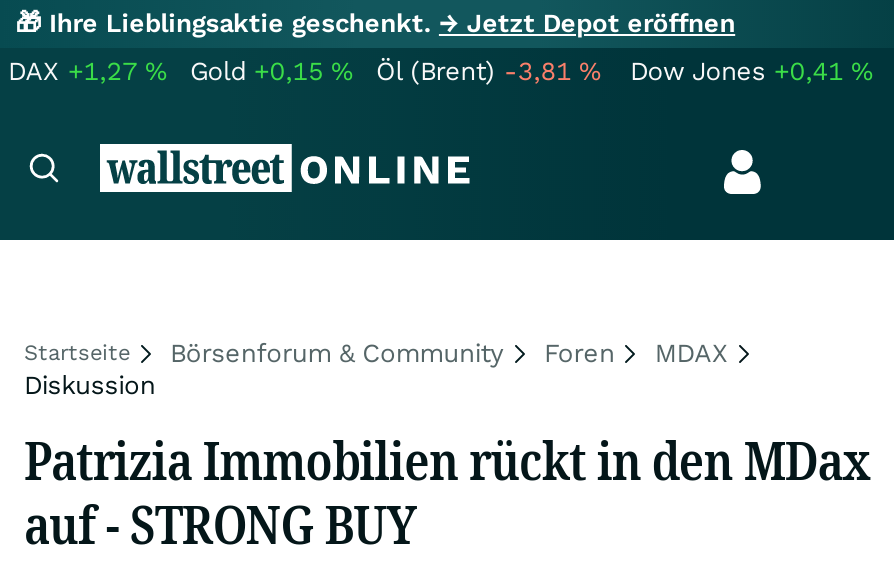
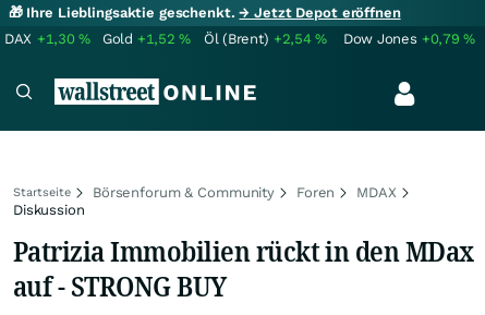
- DAX +1,27%
+ DAX +1,30%

- Gold +0,15%
+ Gold +1,52%

- Öl (Brent) -3,81%
+ Öl (Brent) +2,54%

- Dow Jones +0,41%
+ Dow Jones +0,79%
